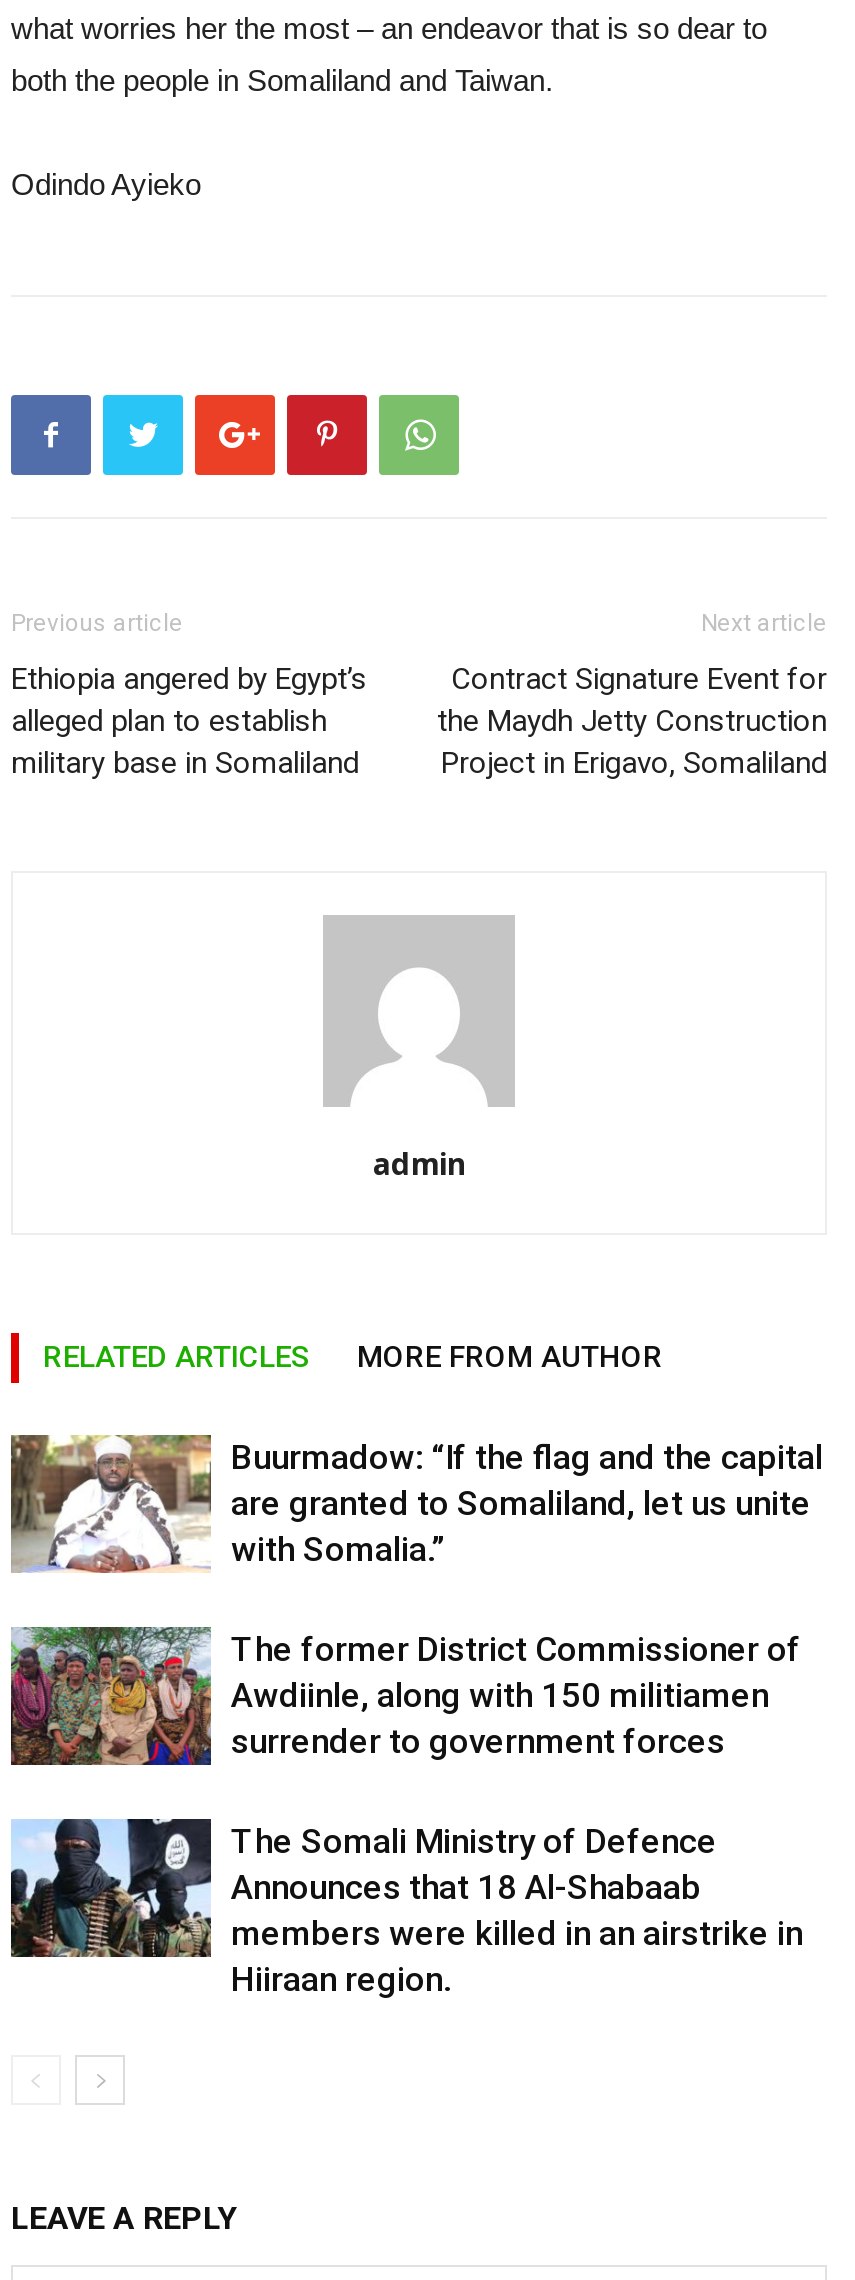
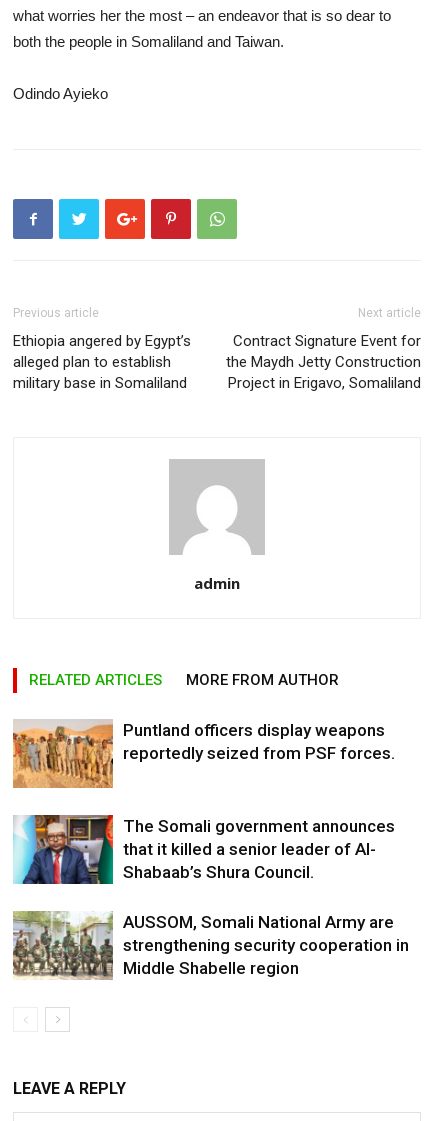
- [image]
- Buurmadow: “If the flag and the capital
- are granted to Somaliland, let us unite
- with Somalia.”
+ [image]
+ Puntland officers display weapons
+ reportedly seized from PSF forces.

- [image]
- The former District Commissioner of
- Awdiinle, along with 150 militiamen
- surrender to government forces
+ [image]
+ The Somali government announces
+ that it killed a senior leader of Al-
+ Shabaab’s Shura Council.

- [image]
- The Somali Ministry of Defence
- Announces that 18 Al-Shabaab
- members were killed in an airstrike in
- Hiiraan region.
+ [image]
+ AUSSOM, Somali National Army are
+ strengthening security cooperation in
+ Middle Shabelle region
